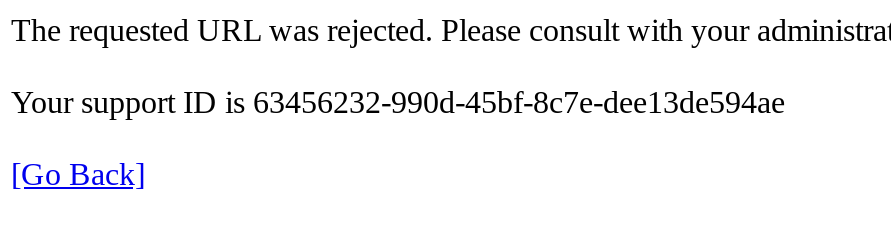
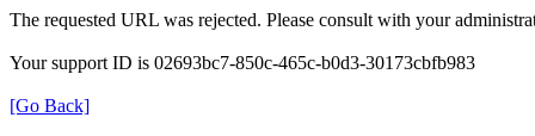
- Your support ID is 63456232-990d-45bf-8c7e-dee13de594ae
+ Your support ID is 02693bc7-850c-465c-b0d3-30173cbfb983
